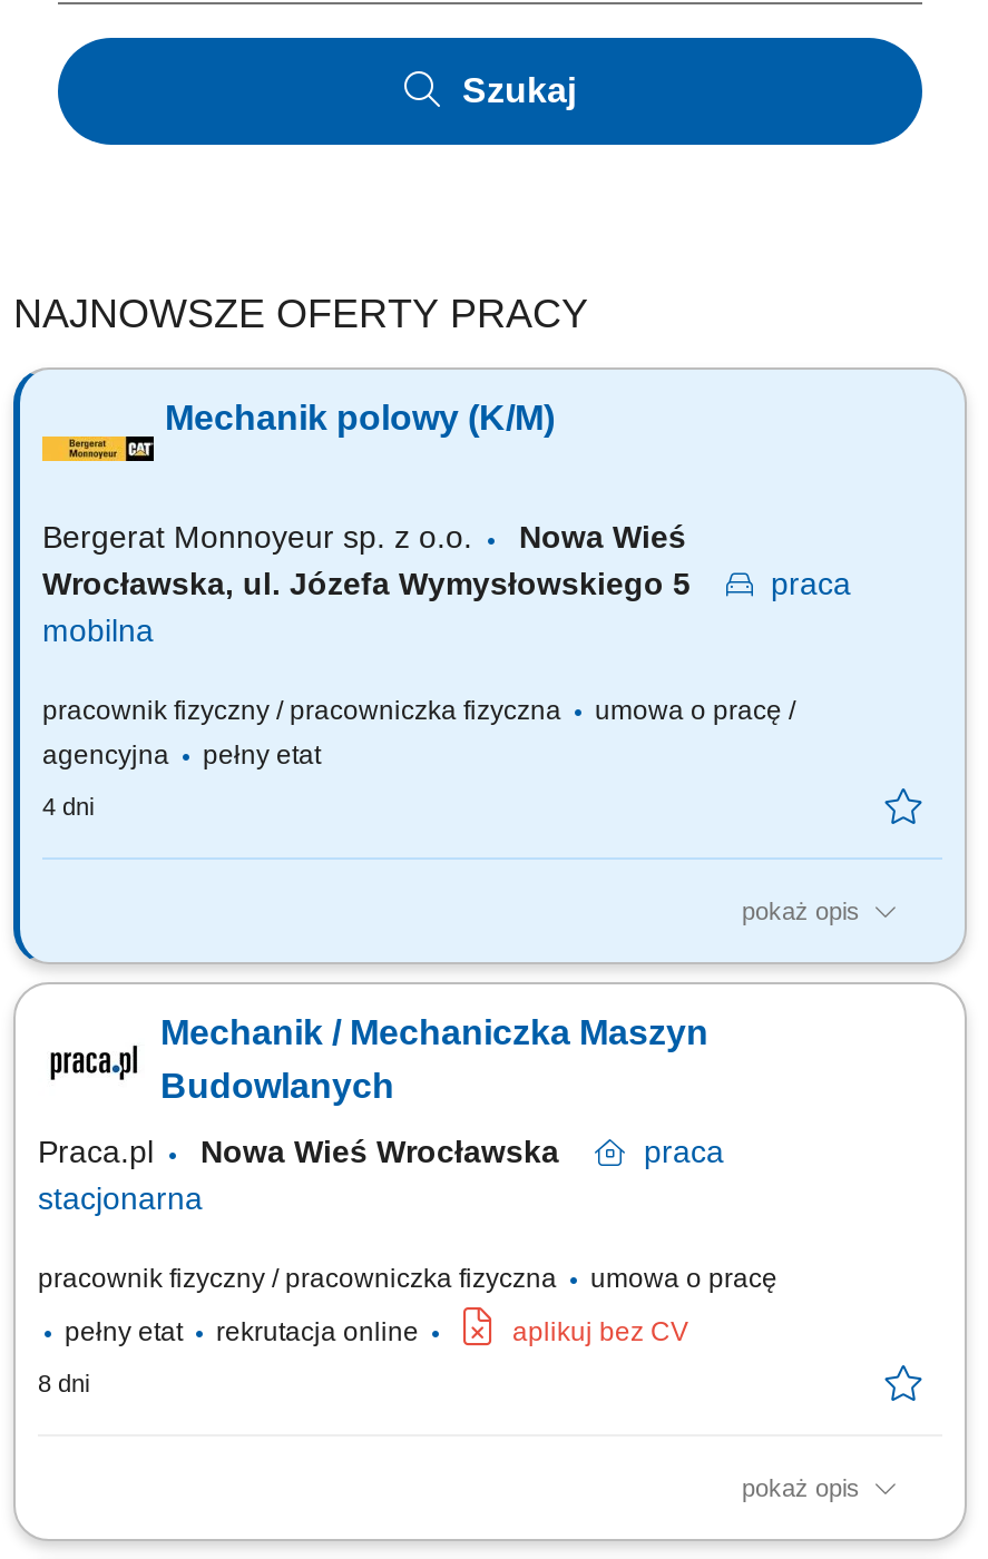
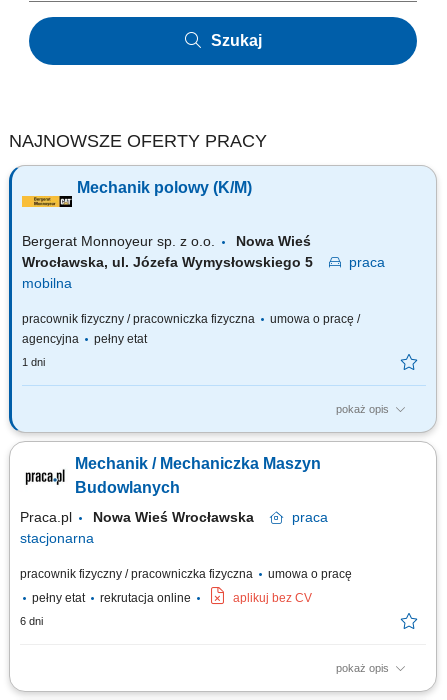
- 4 dni
+ 1 dni

- 8 dni
+ 6 dni
